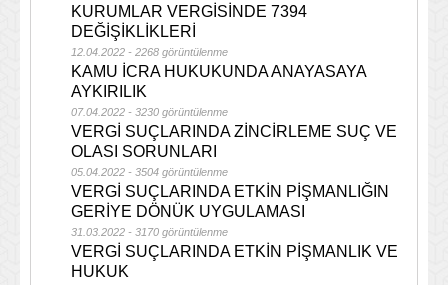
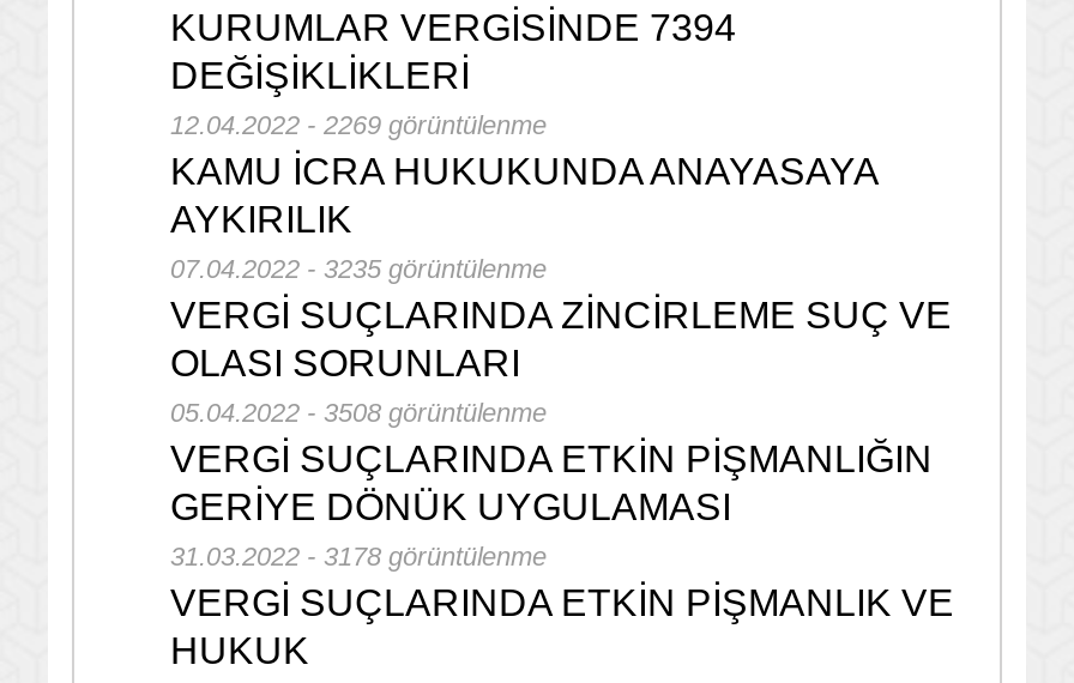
- 12.04.2022 - 2268 görüntülenme
+ 12.04.2022 - 2269 görüntülenme

- 07.04.2022 - 3230 görüntülenme
+ 07.04.2022 - 3235 görüntülenme

- 05.04.2022 - 3504 görüntülenme
+ 05.04.2022 - 3508 görüntülenme

- 31.03.2022 - 3170 görüntülenme
+ 31.03.2022 - 3178 görüntülenme
